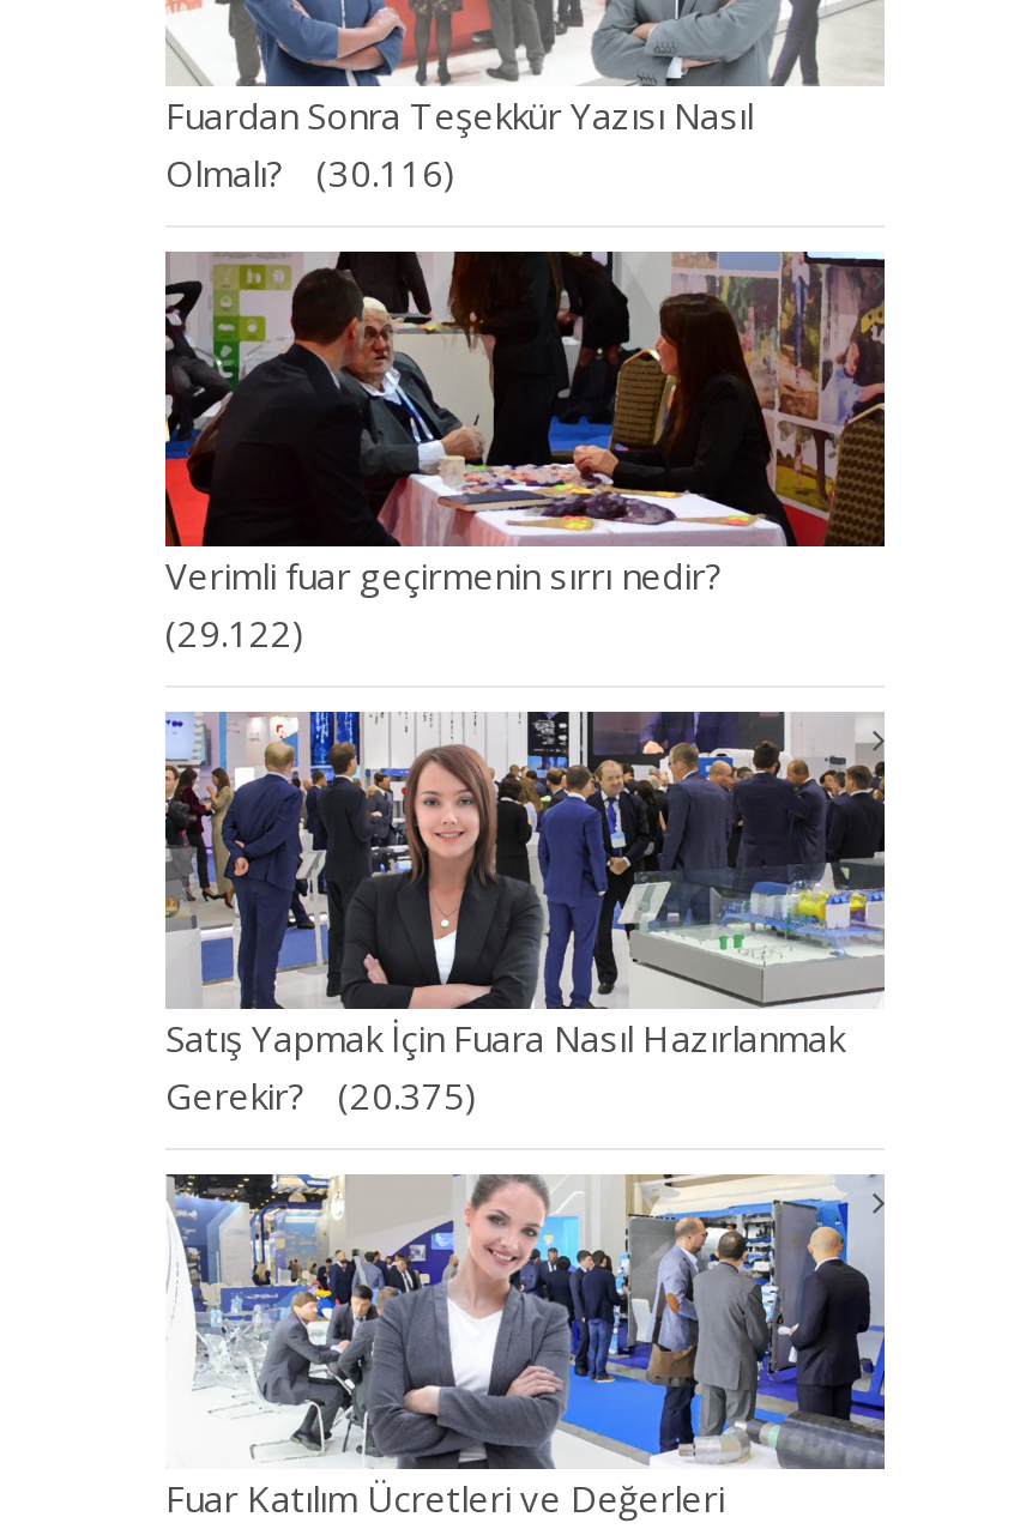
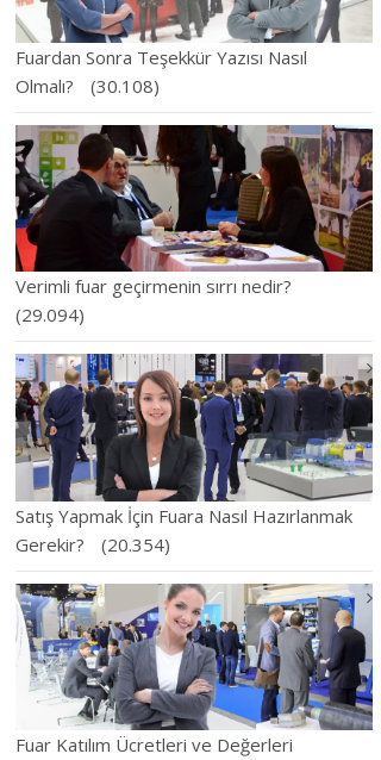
- Olmalı? (30.116)
+ Olmalı? (30.108)

- (29.122)
+ (29.094)

- Gerekir? (20.375)
+ Gerekir? (20.354)
